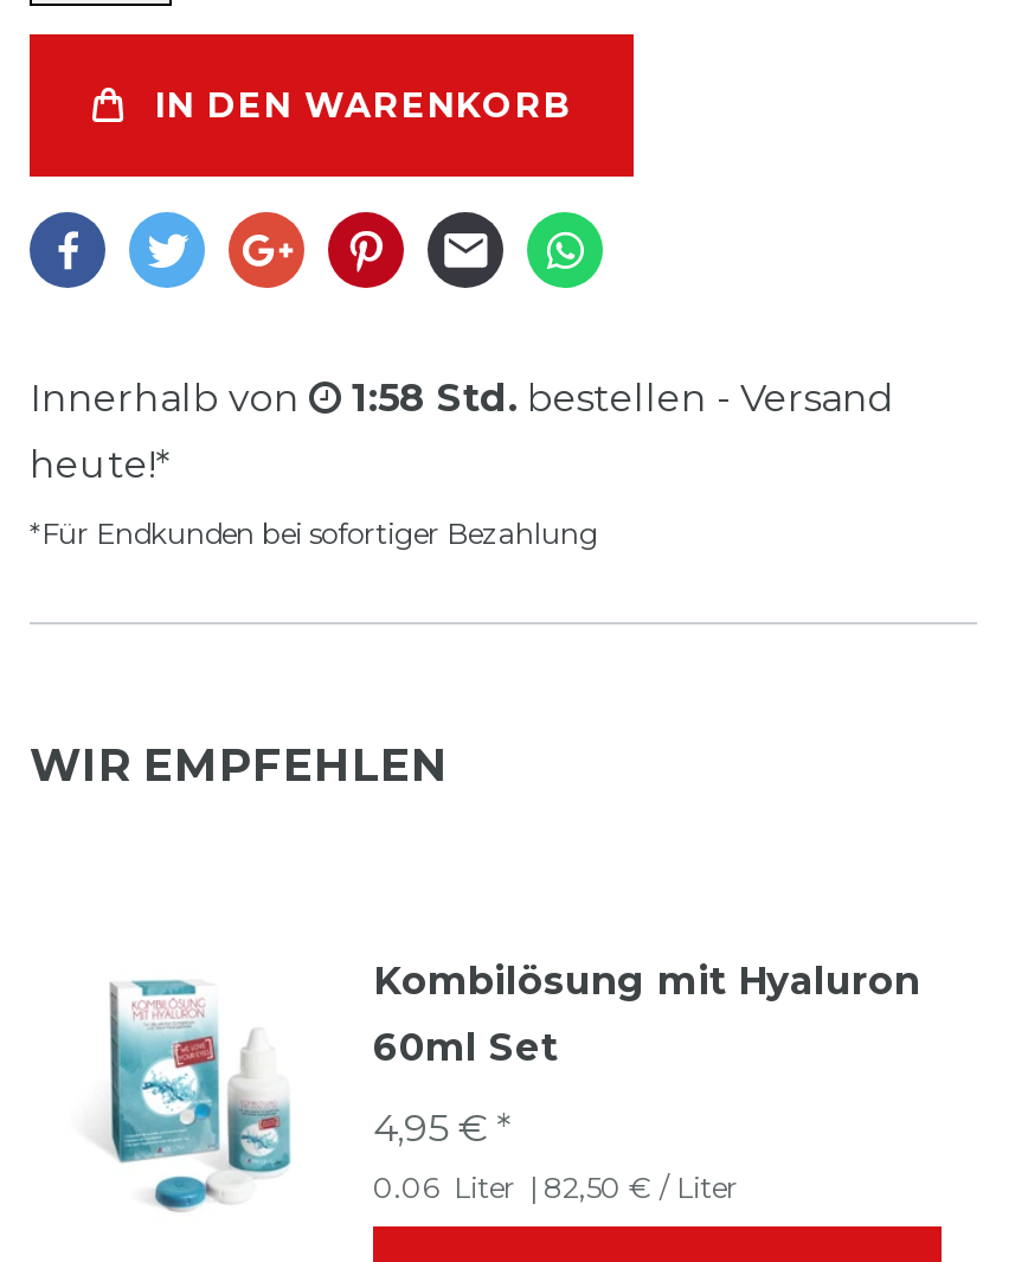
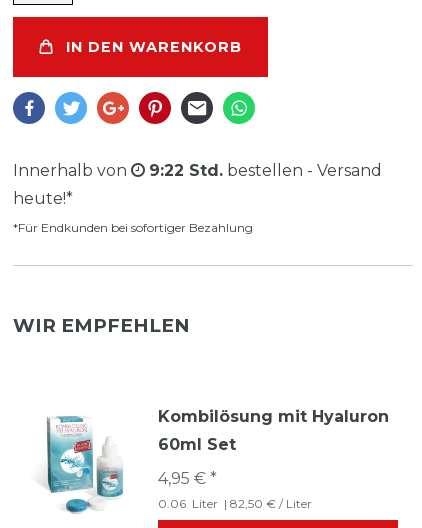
- 1:58 Std. bestellen - Versand
+ 9:22 Std. bestellen - Versand
